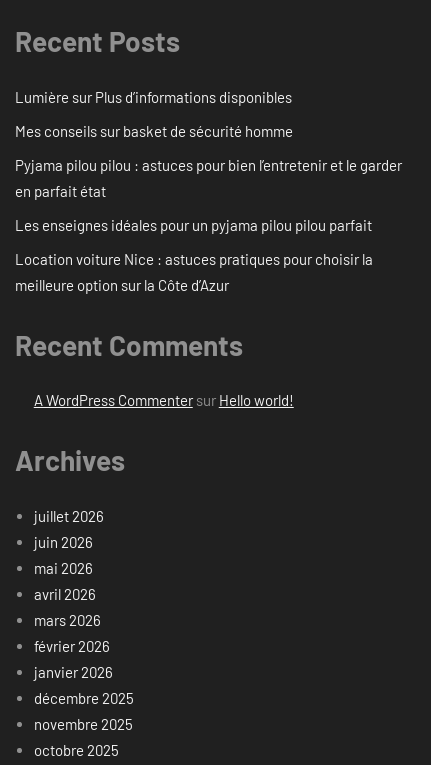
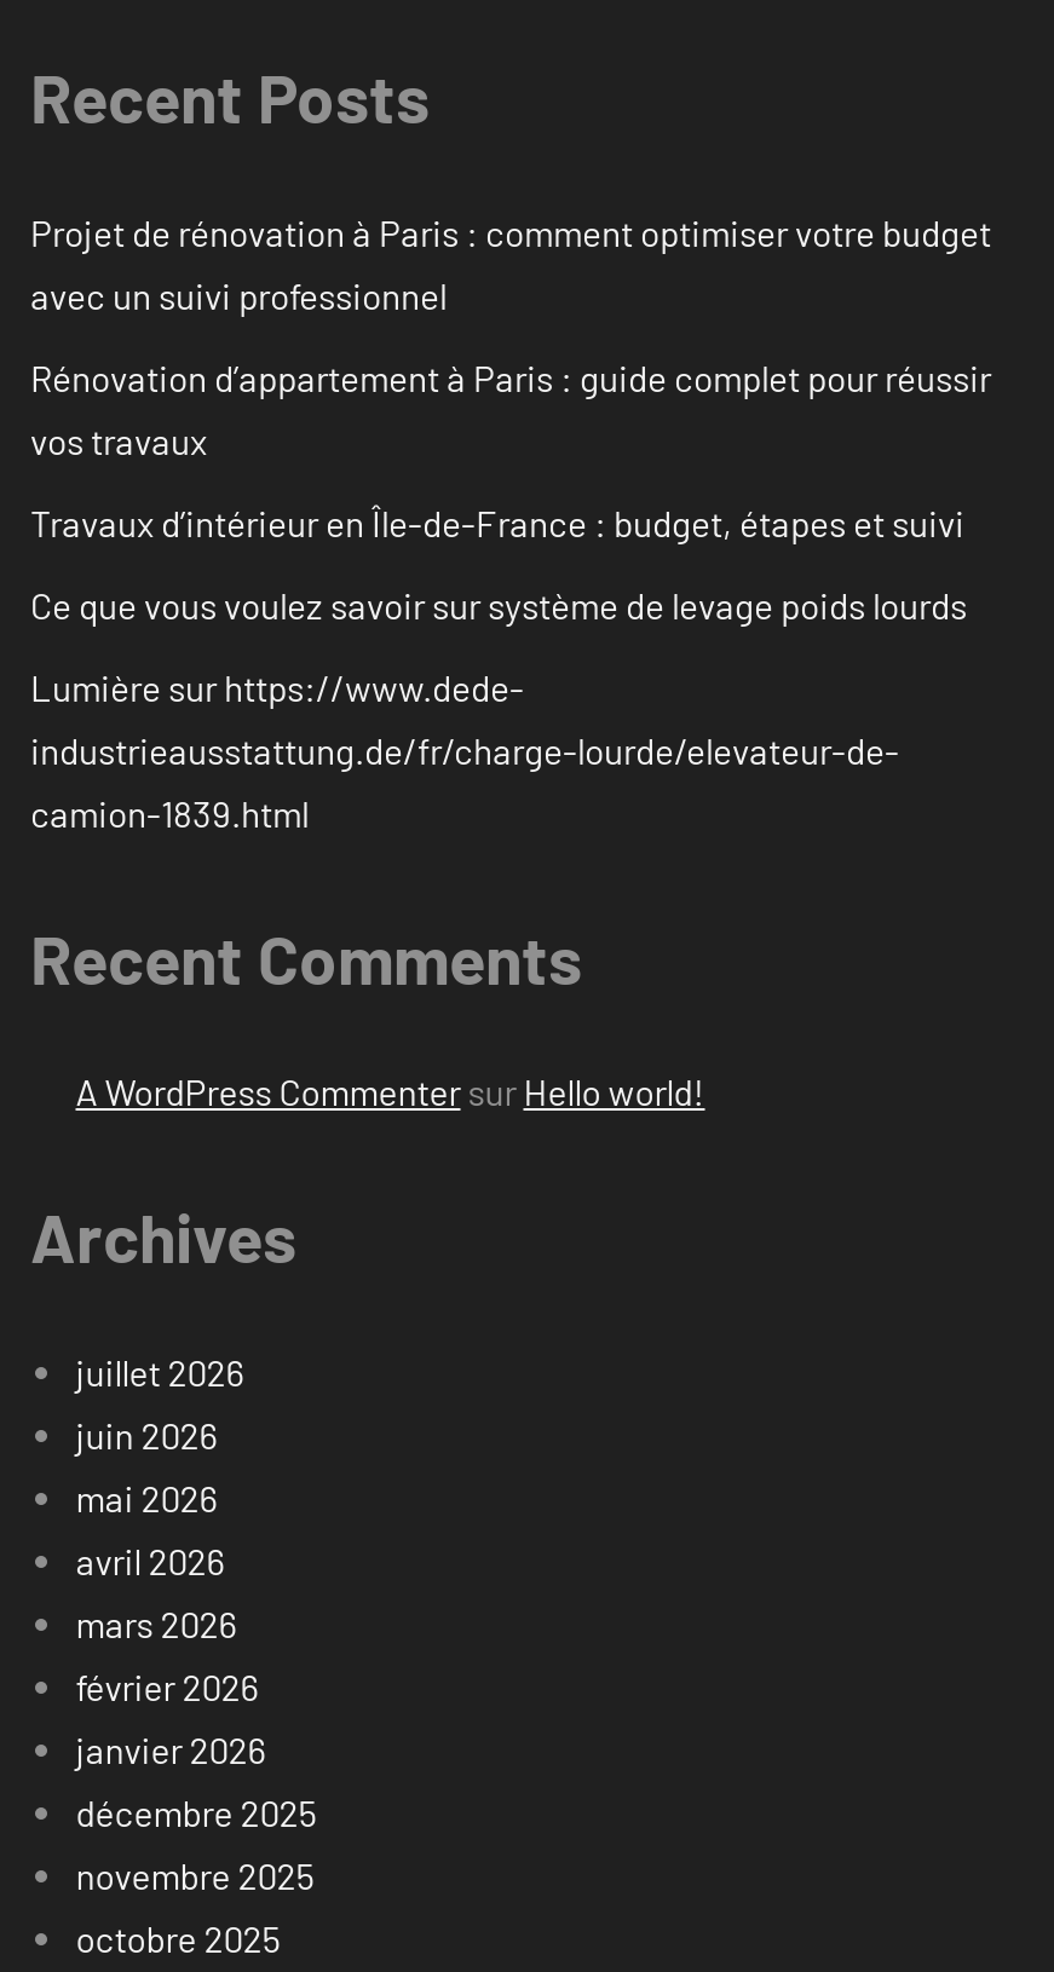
- Lumière sur Plus d’informations disponibles
+ Projet de rénovation à Paris : comment optimiser votre budget
+ avec un suivi professionnel

- Mes conseils sur basket de sécurité homme
+ Rénovation d’appartement à Paris : guide complet pour réussir
+ vos travaux

- Pyjama pilou pilou : astuces pour bien l’entretenir et le garder
- en parfait état
+ Travaux d’intérieur en Île-de-France : budget, étapes et suivi

- Les enseignes idéales pour un pyjama pilou pilou parfait
+ Ce que vous voulez savoir sur système de levage poids lourds

- Location voiture Nice : astuces pratiques pour choisir la
- meilleure option sur la Côte d’Azur
+ Lumière sur https://www.dede-
+ industrieausstattung.de/fr/charge-lourde/elevateur-de-
+ camion-1839.html
